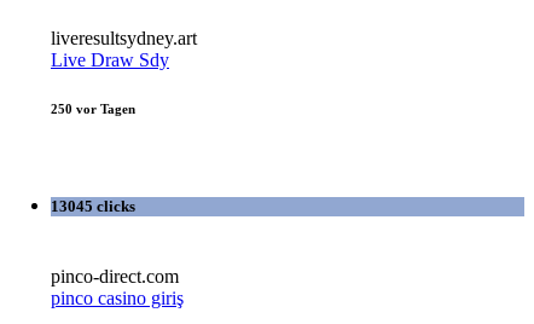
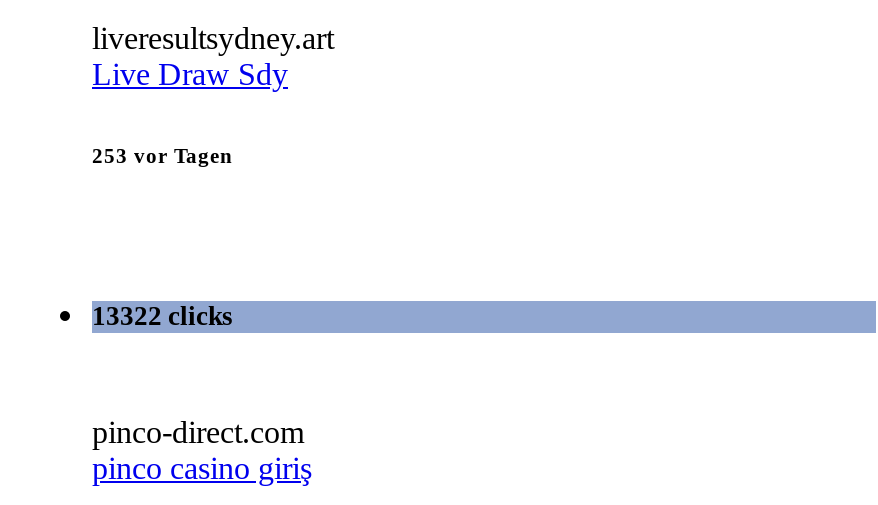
- 250 vor Tagen
+ 253 vor Tagen

- 13045 clicks
+ 13322 clicks
